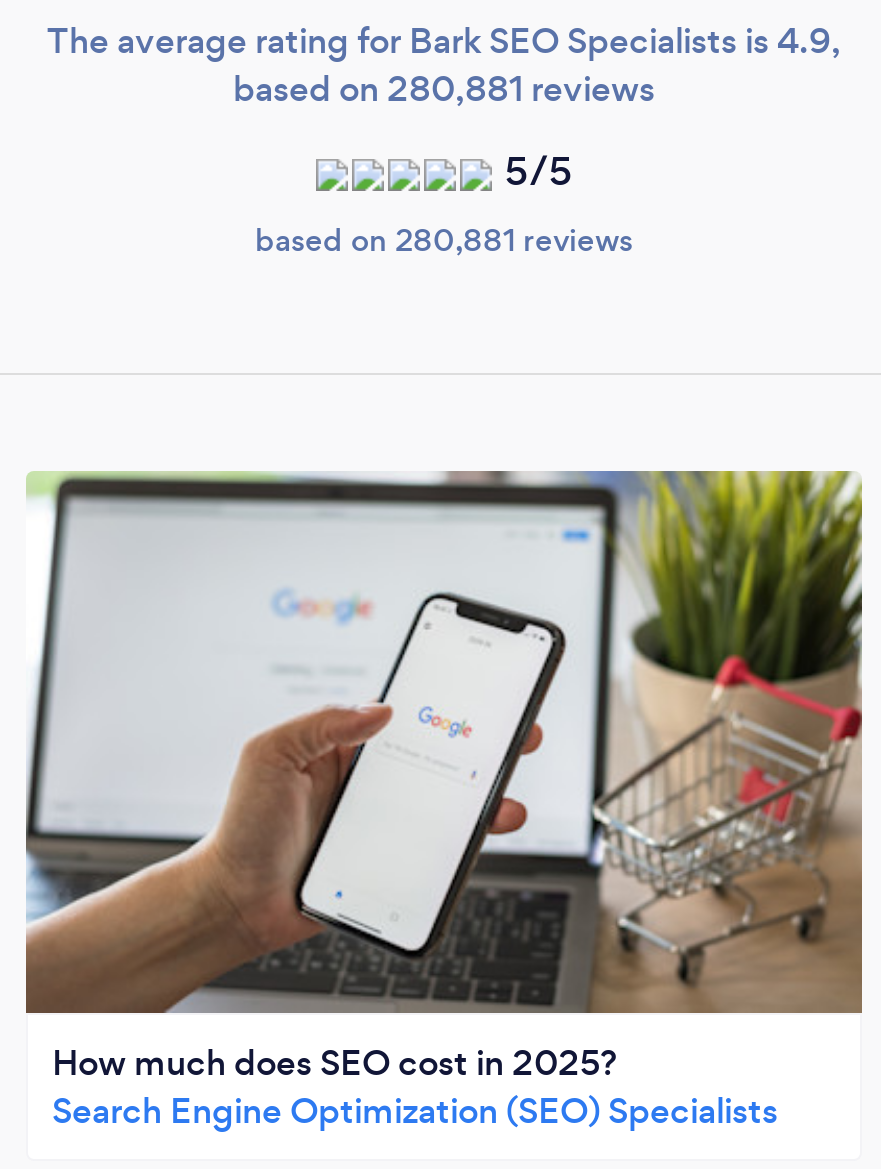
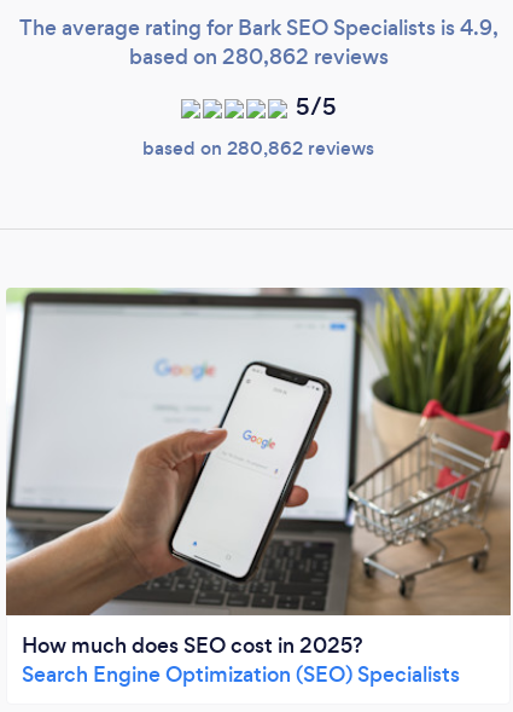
- based on 280,881 reviews
+ based on 280,862 reviews

- based on 280,881 reviews
+ based on 280,862 reviews
